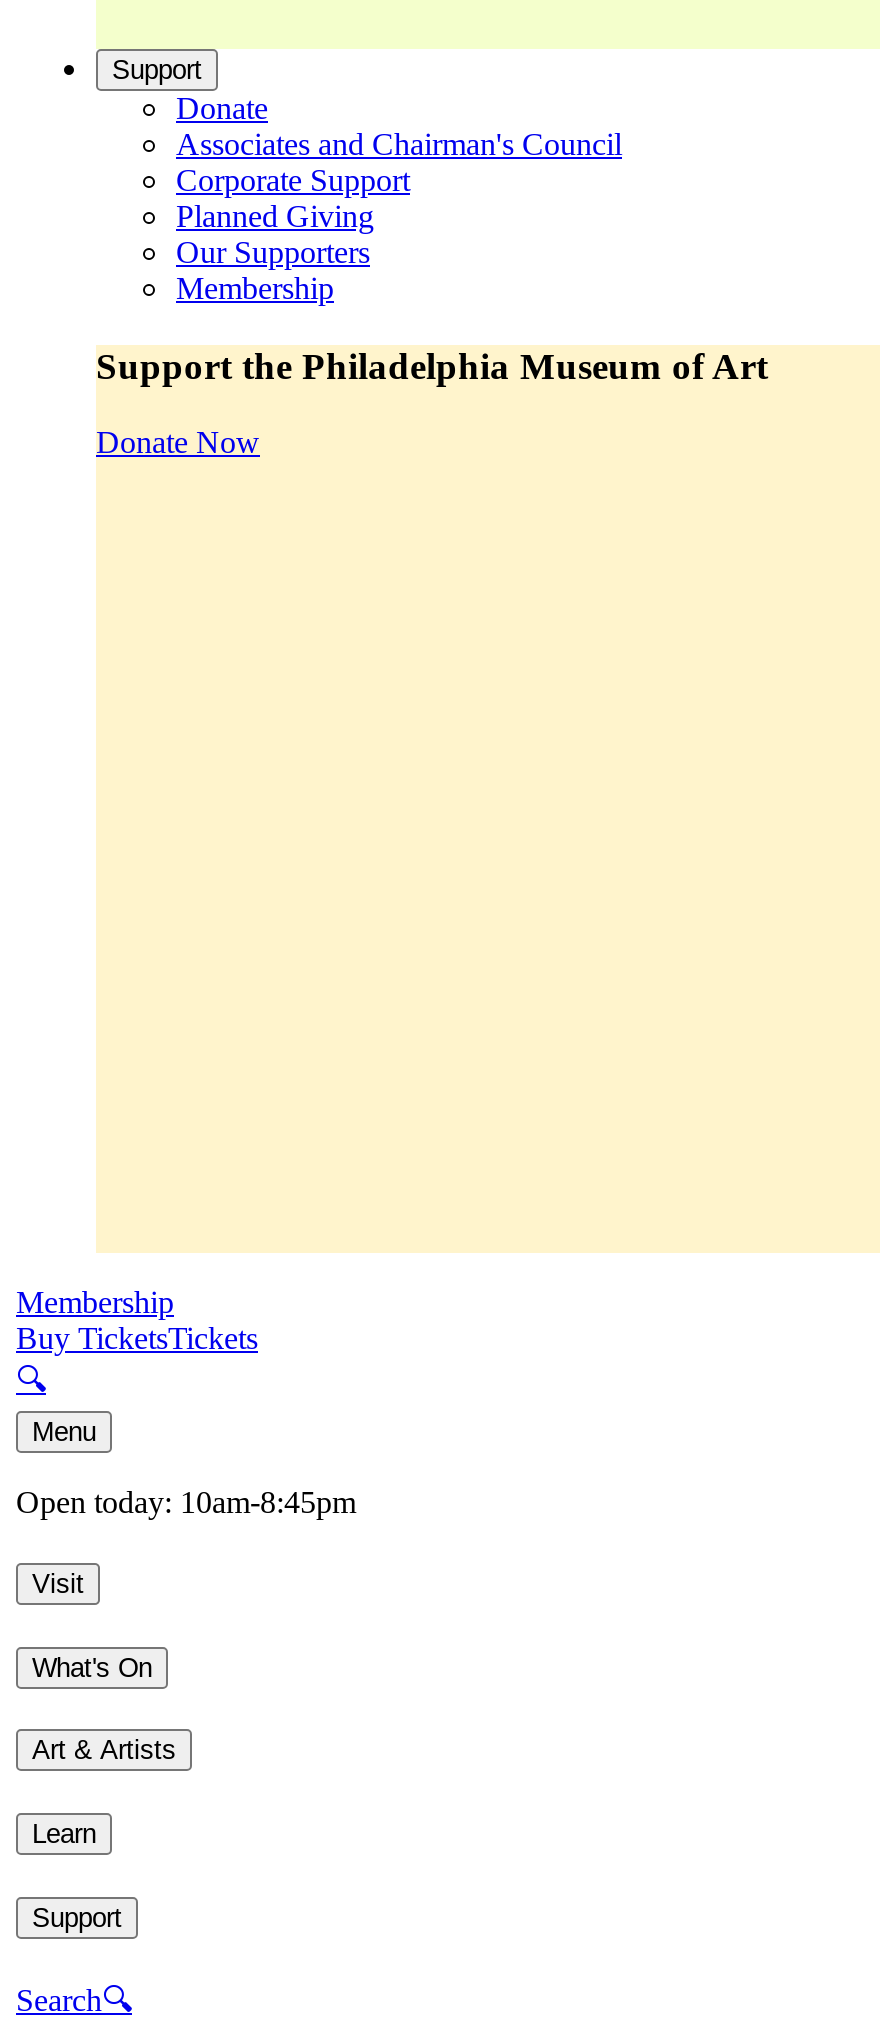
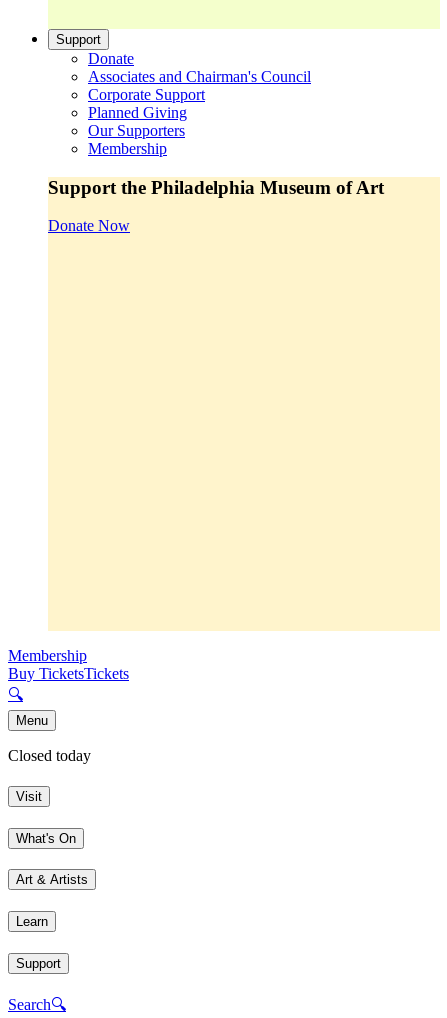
- Open today: 10am-8:45pm
+ Closed today
